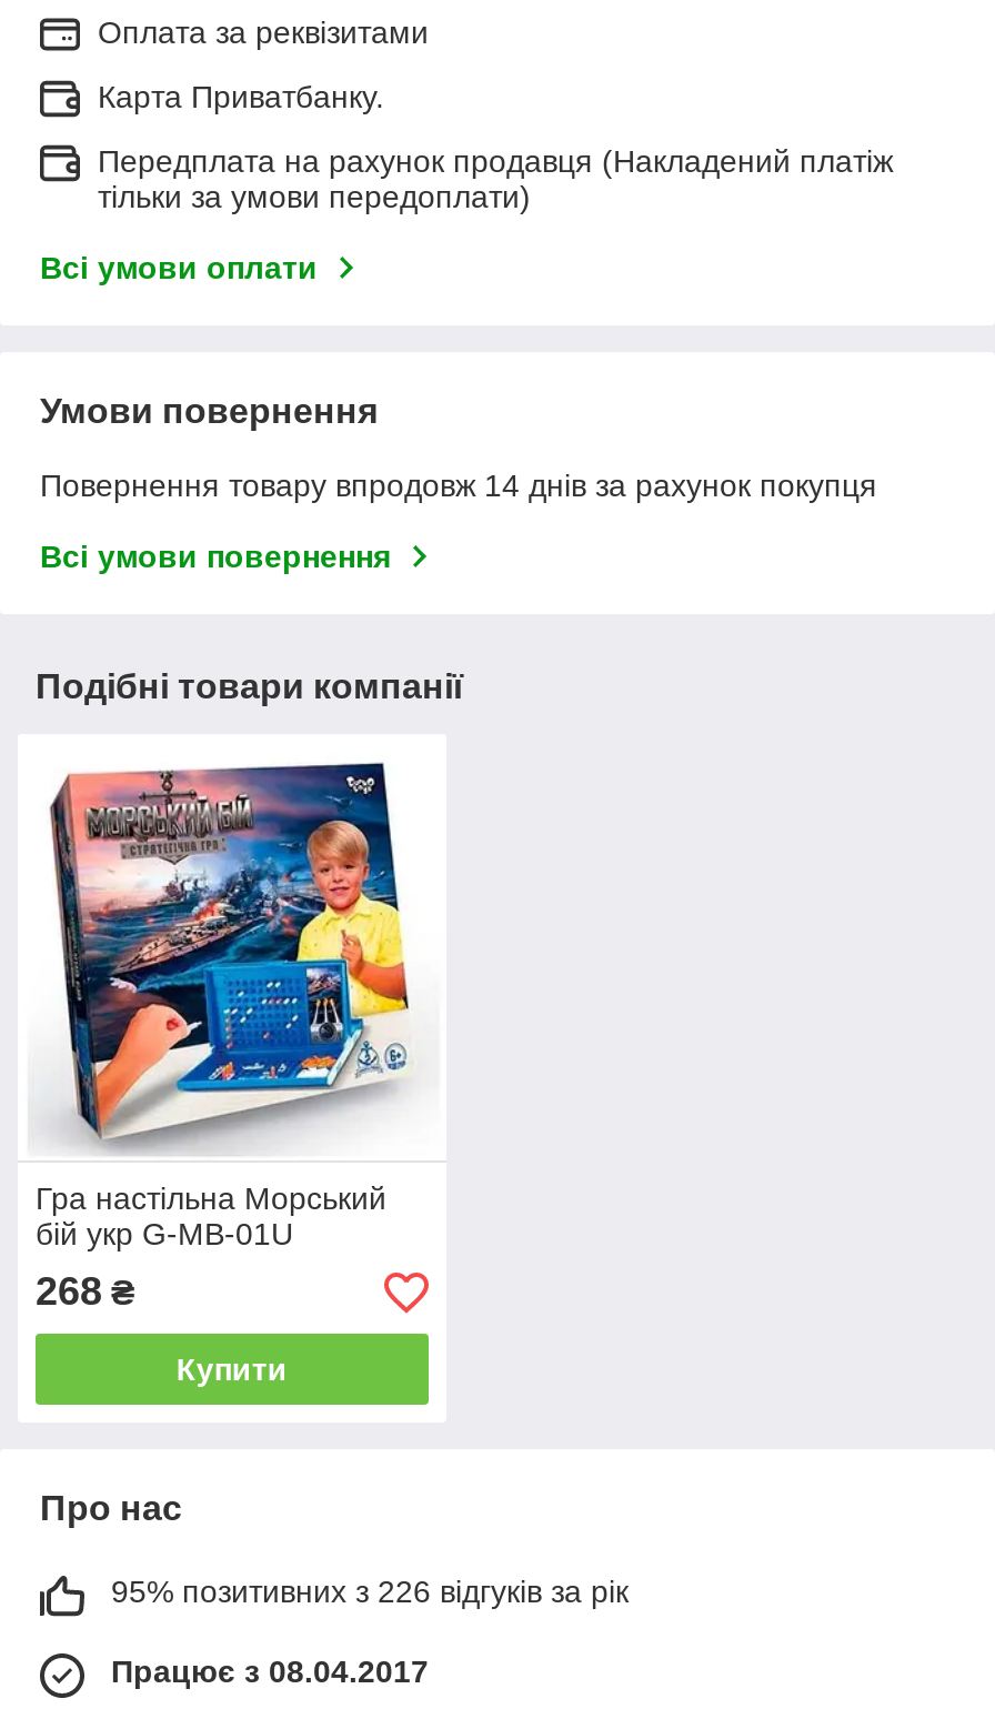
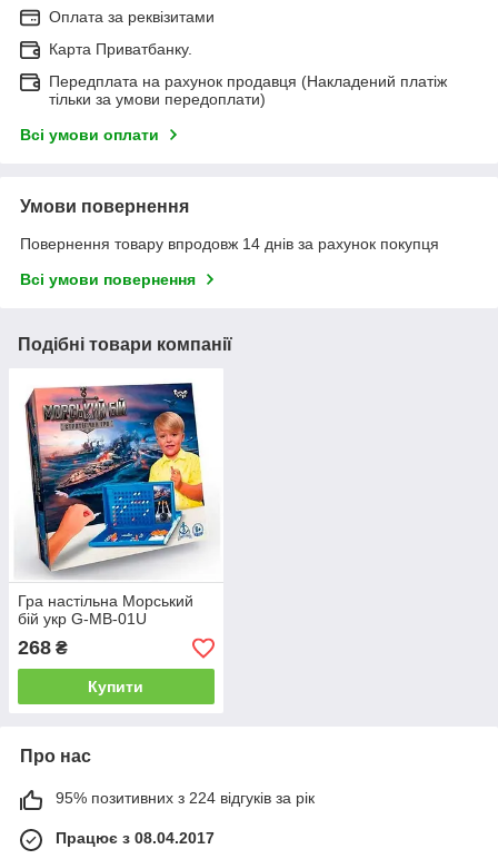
- 95% позитивних з 226 відгуків за рік
+ 95% позитивних з 224 відгуків за рік
